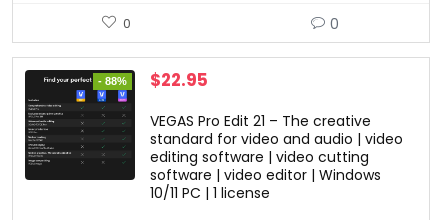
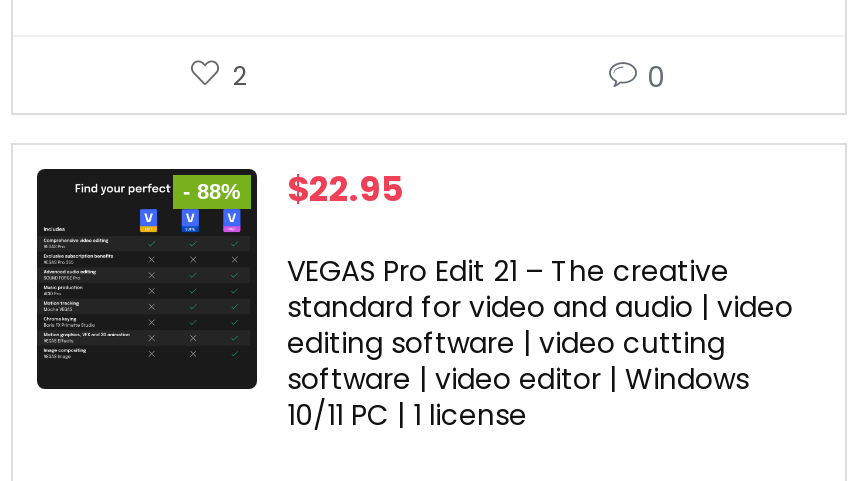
- 0
+ 2
